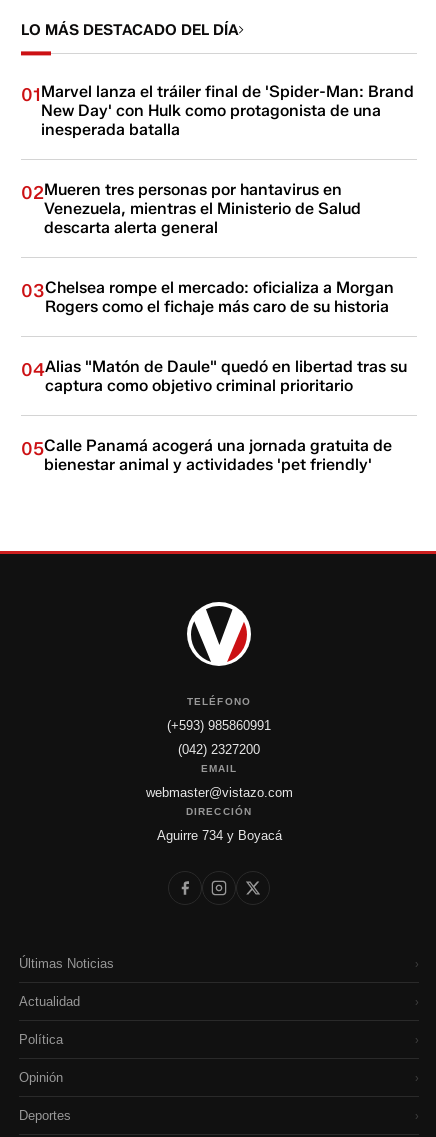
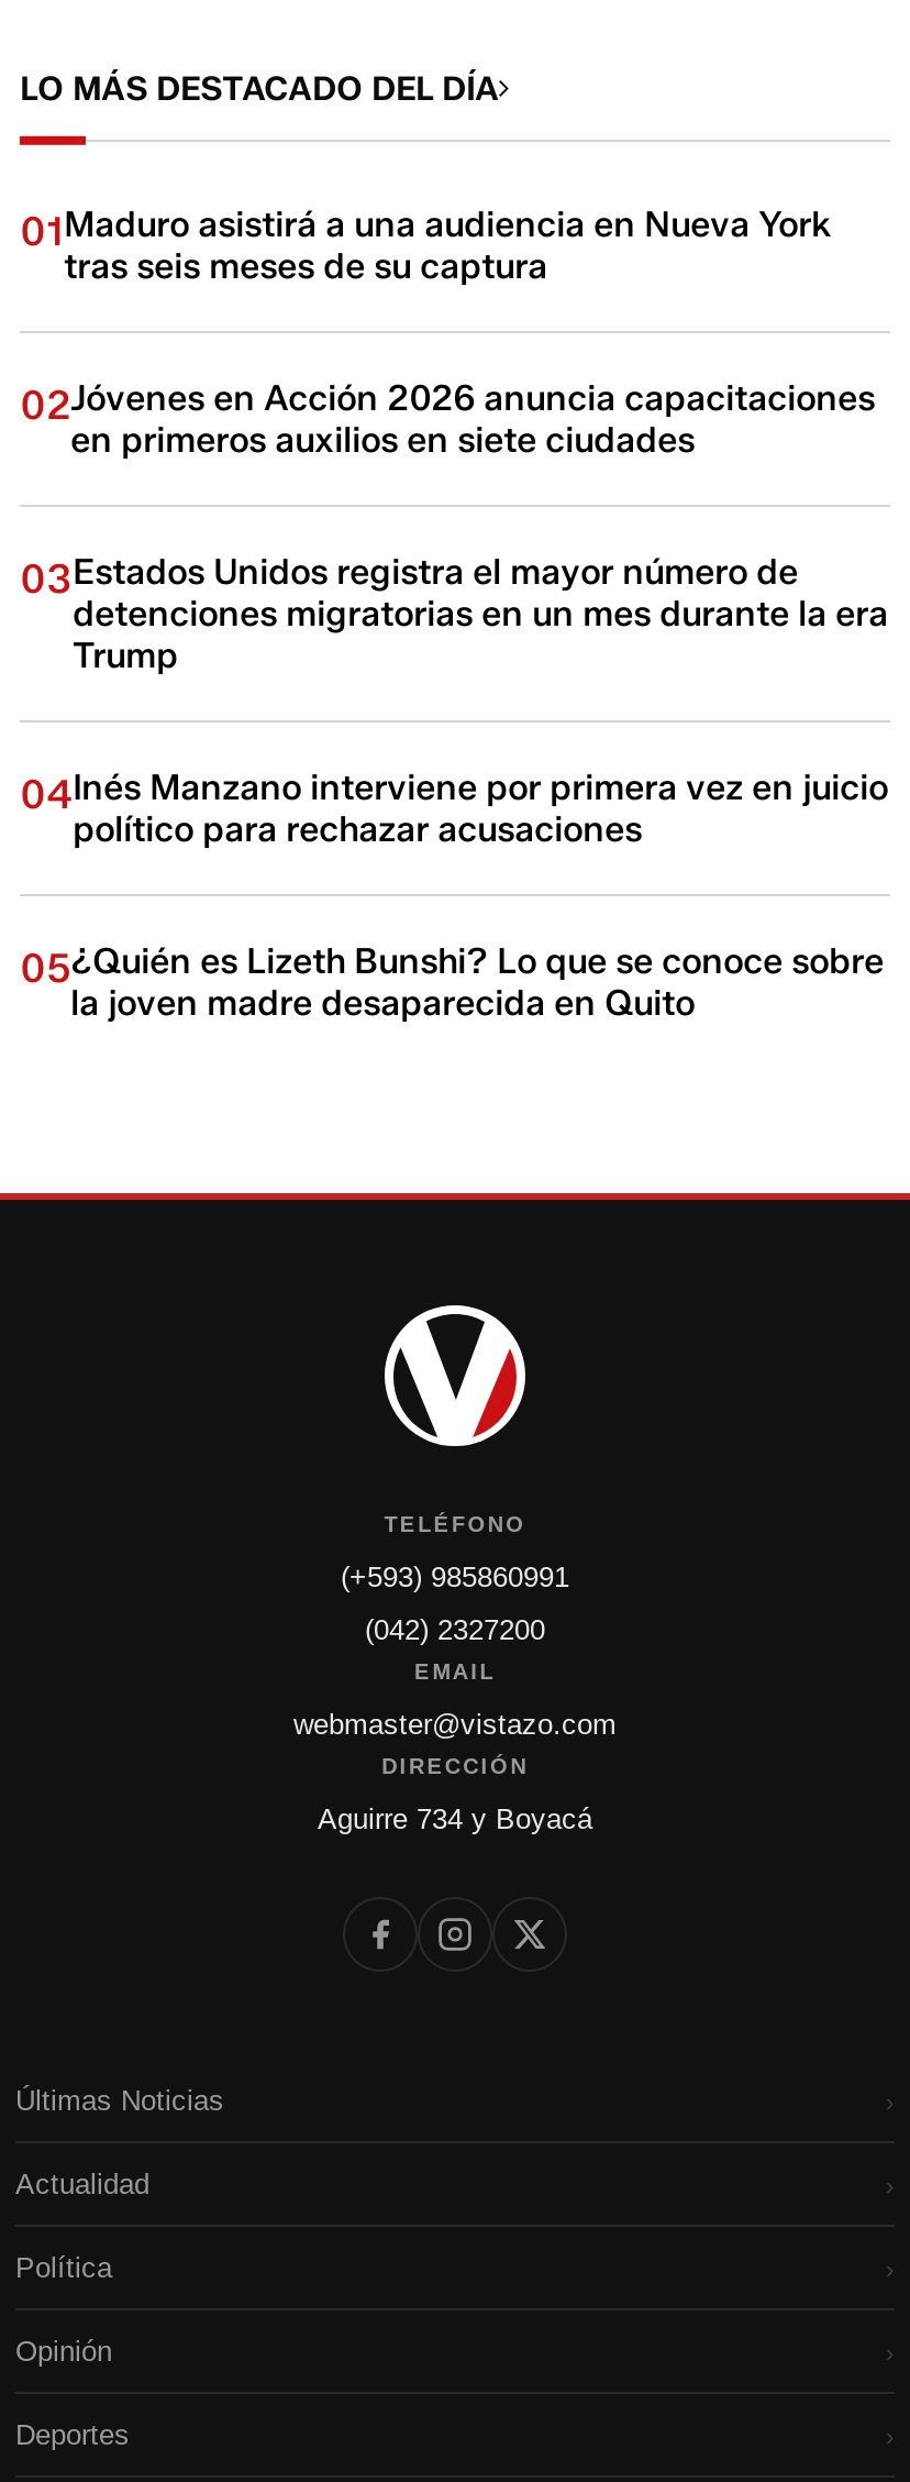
- 01Marvel lanza el tráiler final de 'Spider-Man: Brand
- New Day' con Hulk como protagonista de una
- inesperada batalla
+ 01Maduro asistirá a una audiencia en Nueva York
+ tras seis meses de su captura

- 02Mueren tres personas por hantavirus en
- Venezuela, mientras el Ministerio de Salud
- descarta alerta general
+ 02Jóvenes en Acción 2026 anuncia capacitaciones
+ en primeros auxilios en siete ciudades

- 03Chelsea rompe el mercado: oficializa a Morgan
- Rogers como el fichaje más caro de su historia
+ 03Estados Unidos registra el mayor número de
+ detenciones migratorias en un mes durante la era
+ Trump

- 04Alias "Matón de Daule" quedó en libertad tras su
- captura como objetivo criminal prioritario
+ 04Inés Manzano interviene por primera vez en juicio
+ político para rechazar acusaciones

- 05Calle Panamá acogerá una jornada gratuita de
- bienestar animal y actividades 'pet friendly'
+ 05¿Quién es Lizeth Bunshi? Lo que se conoce sobre
+ la joven madre desaparecida en Quito
